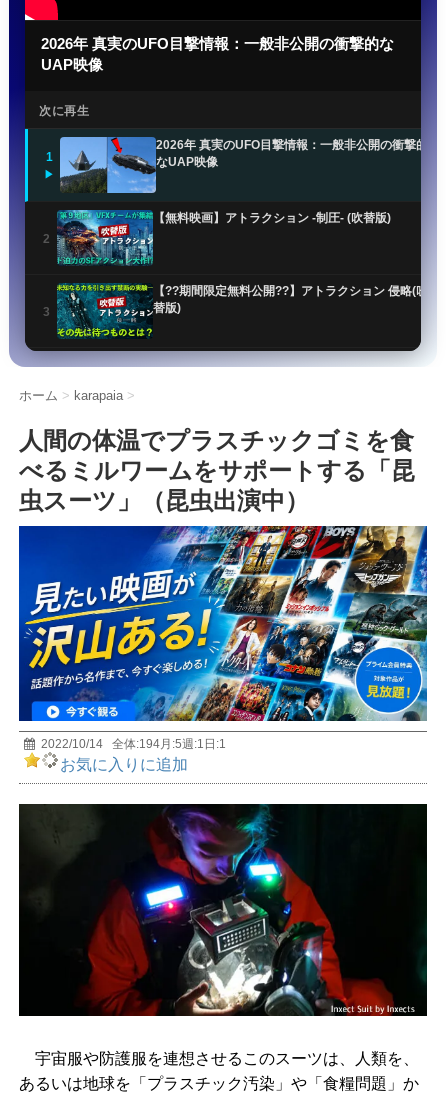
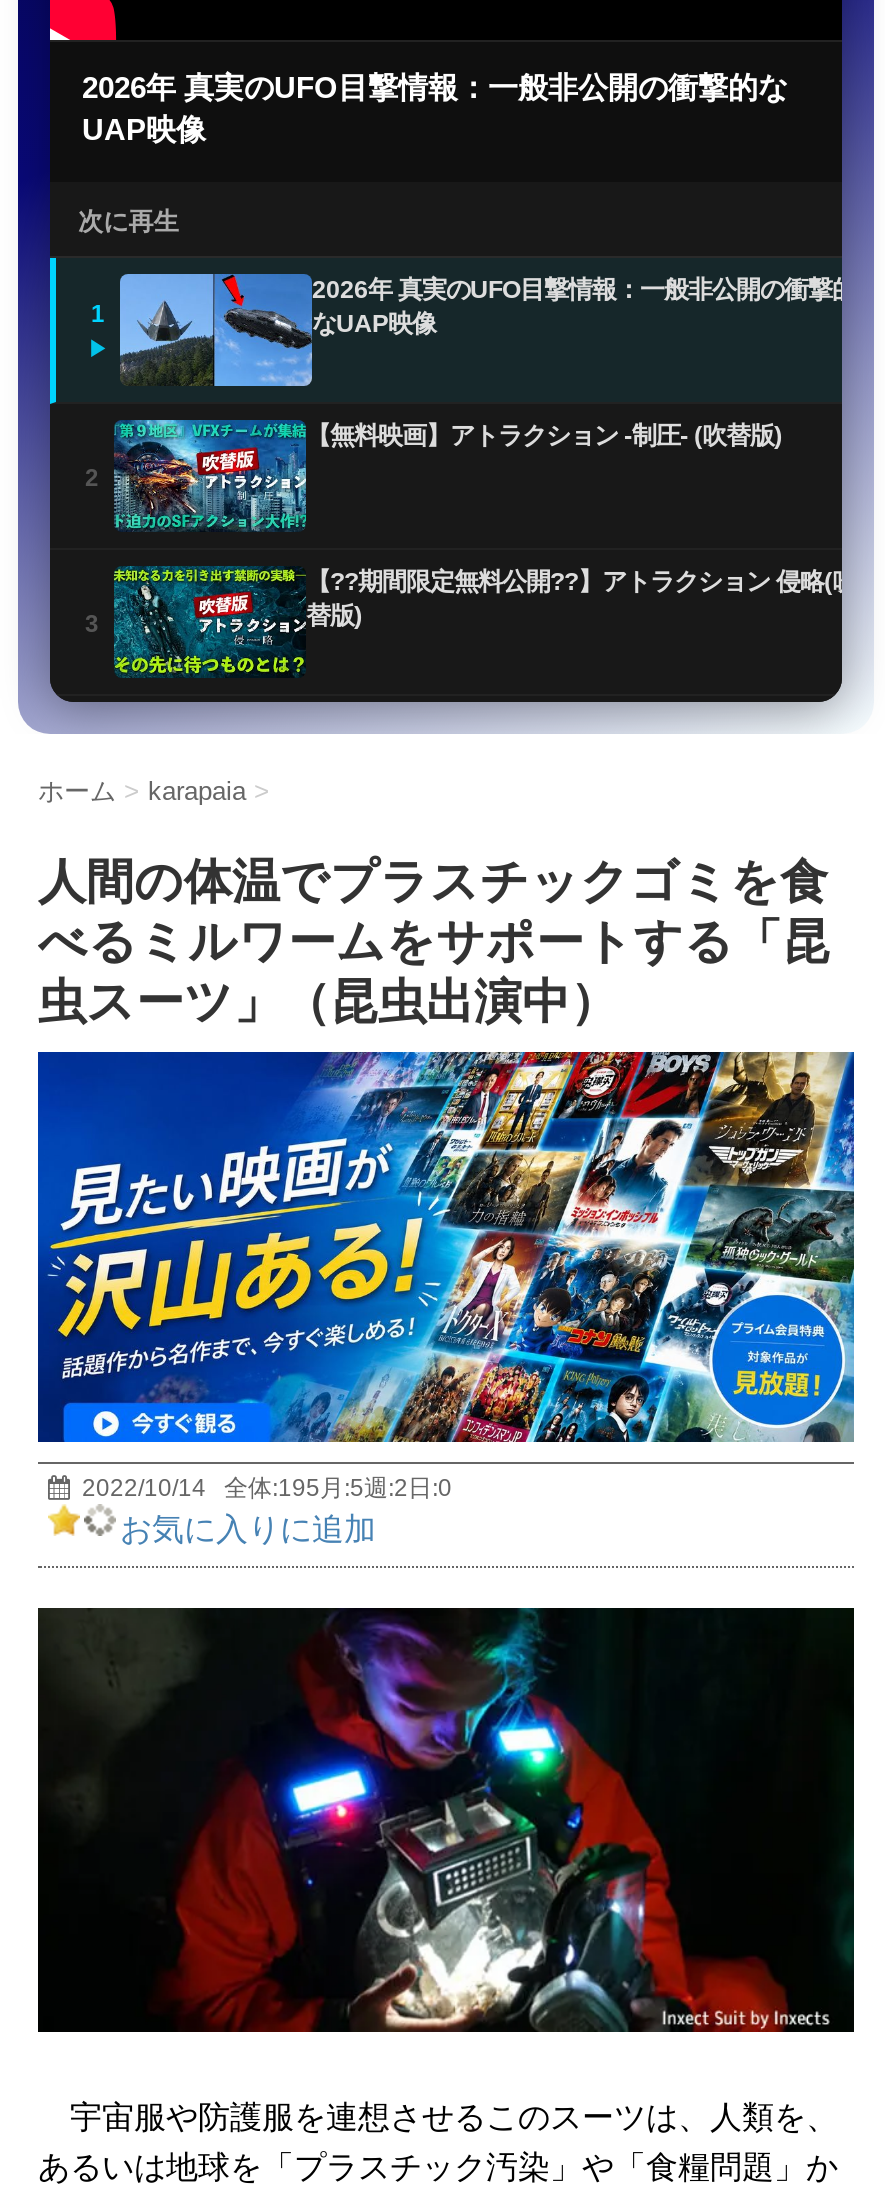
- 2022/10/14 全体:194月: 5週: 1日: 1
+ 2022/10/14 全体:195月: 5週: 2日: 0
